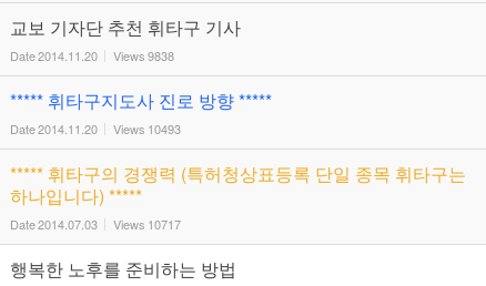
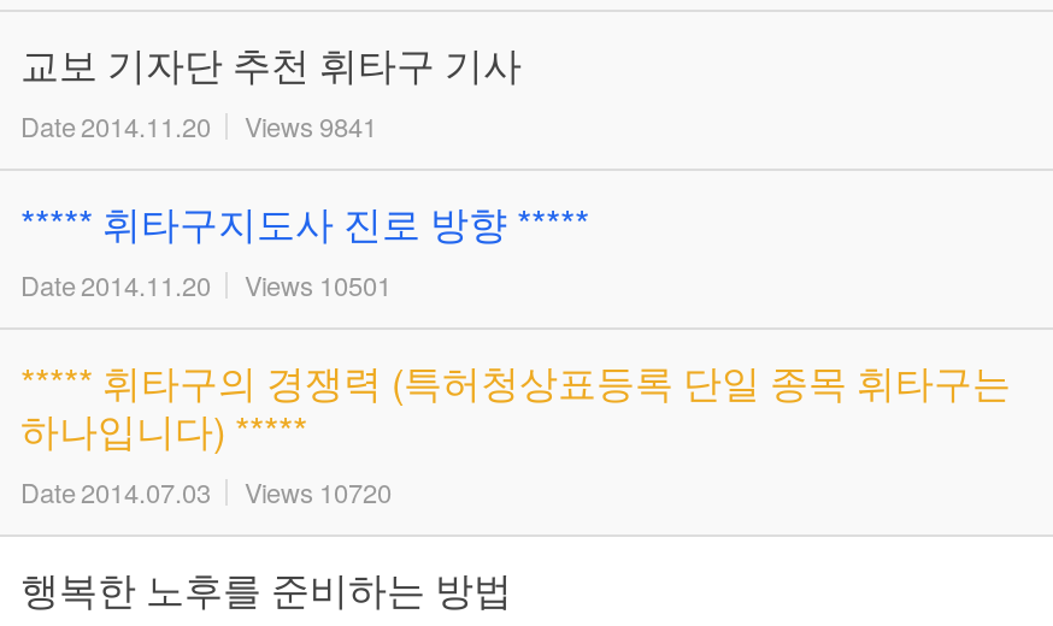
- Date 2014.11.20 Views 9838
+ Date 2014.11.20 Views 9841

- Date 2014.11.20 Views 10493
+ Date 2014.11.20 Views 10501

- Date 2014.07.03 Views 10717
+ Date 2014.07.03 Views 10720
